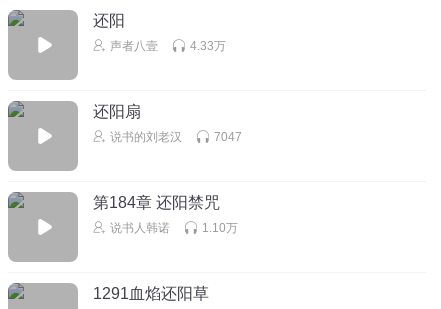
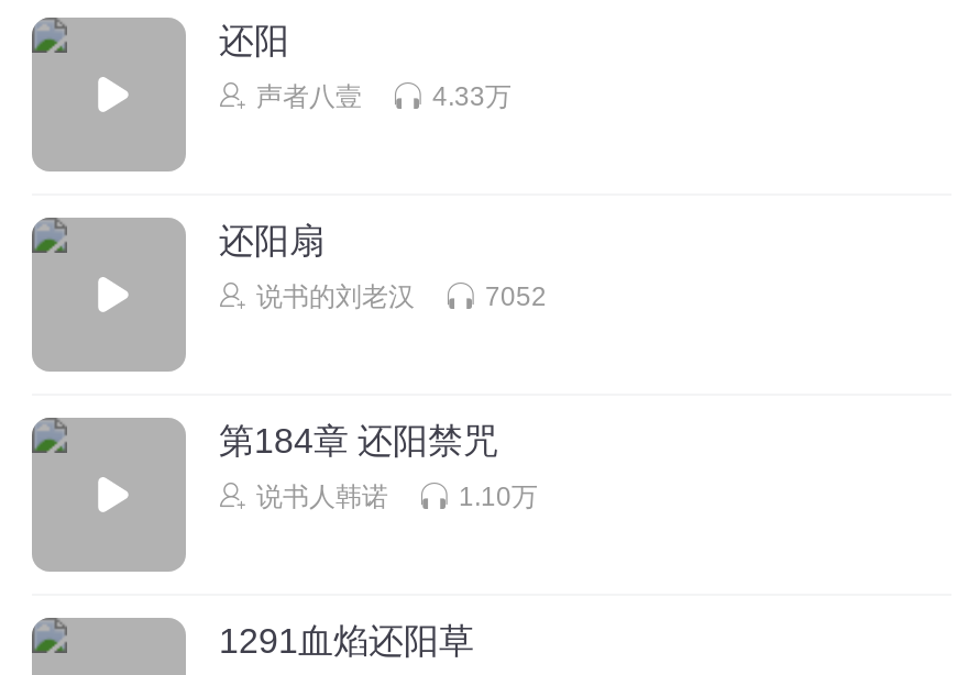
- 7047
+ 7052
